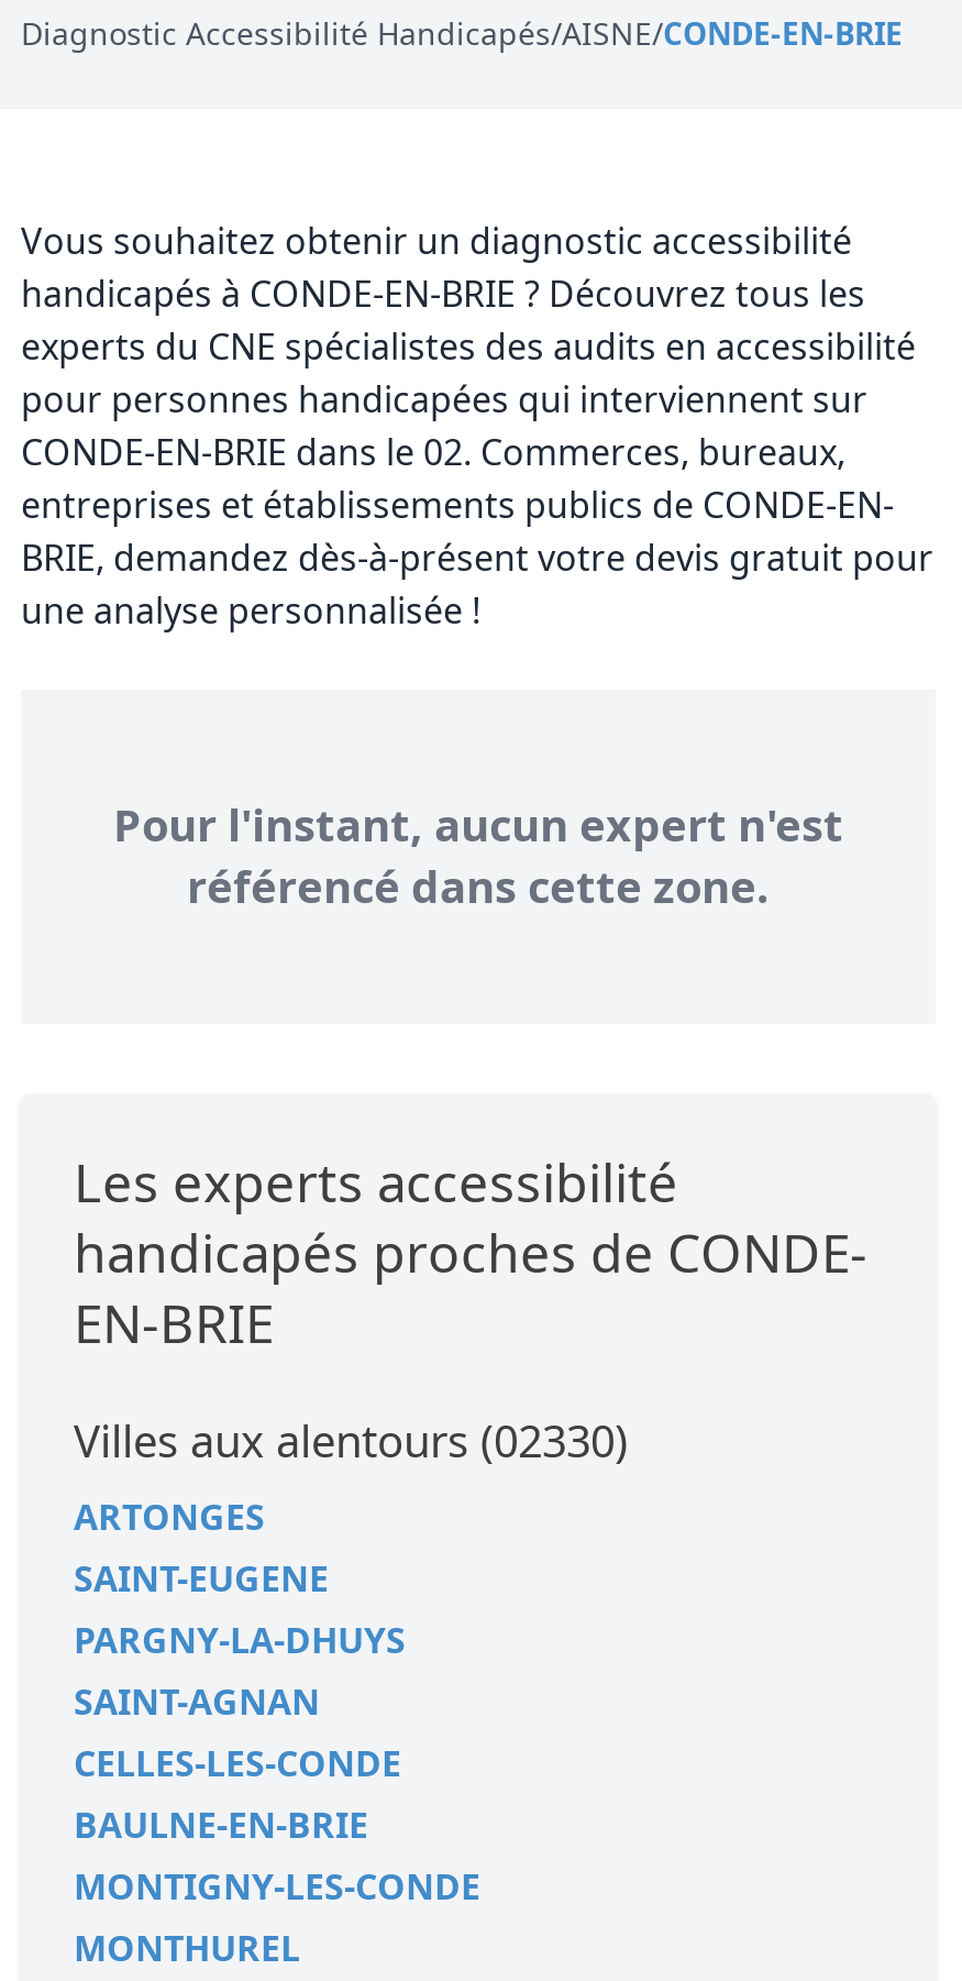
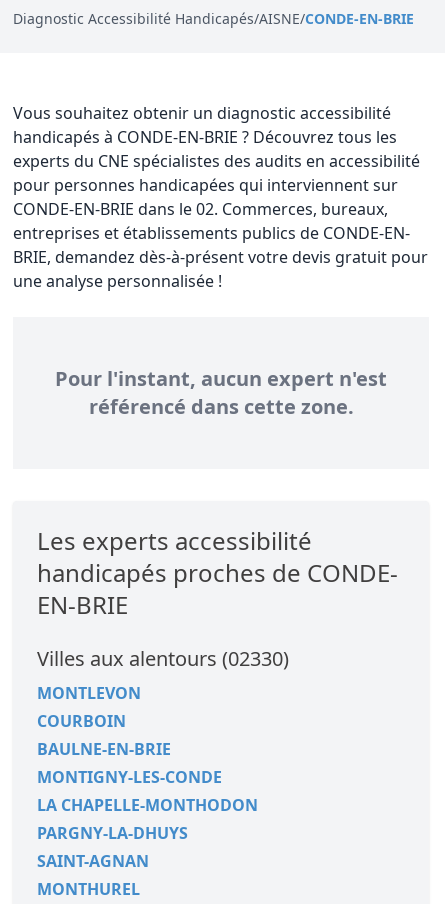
- ARTONGES
- SAINT-EUGENE
- CELLES-LES-CONDE
+ MONTLEVON
+ COURBOIN

moved down: PARGNY-LA-DHUYS | SAINT-AGNAN

moved up: BAULNE-EN-BRIE | MONTIGNY-LES-CONDE

+ LA CHAPELLE-MONTHODON
